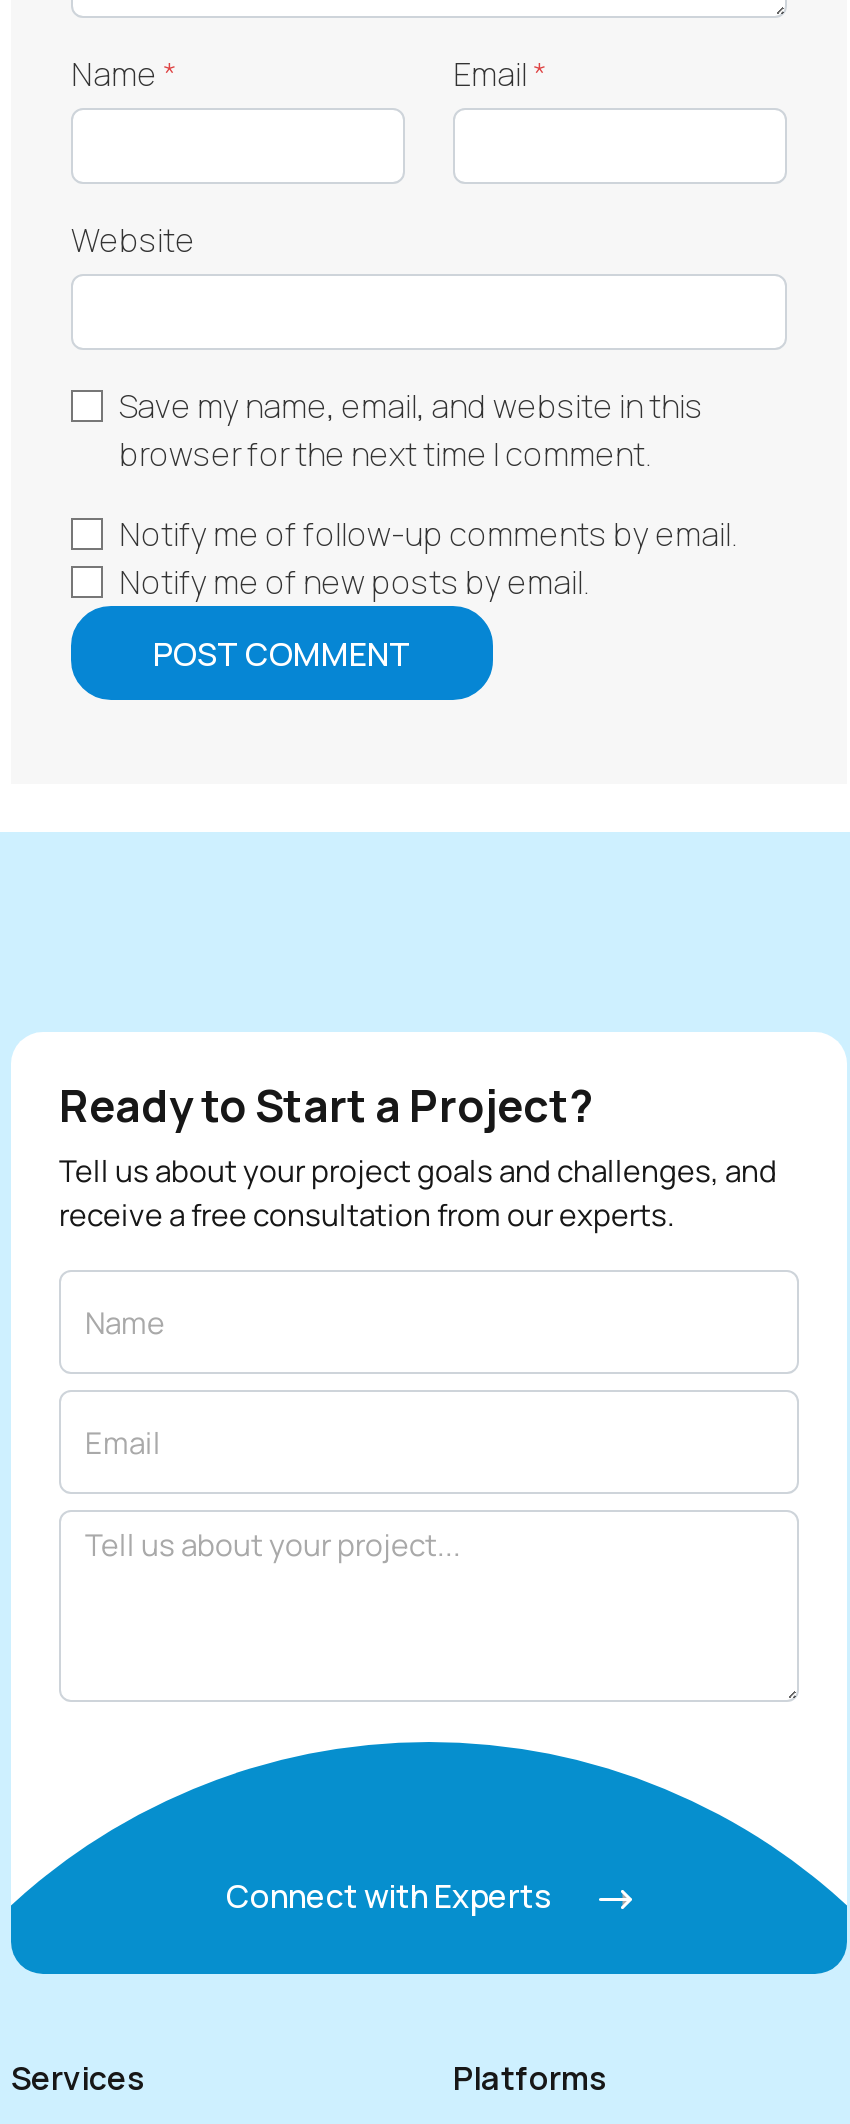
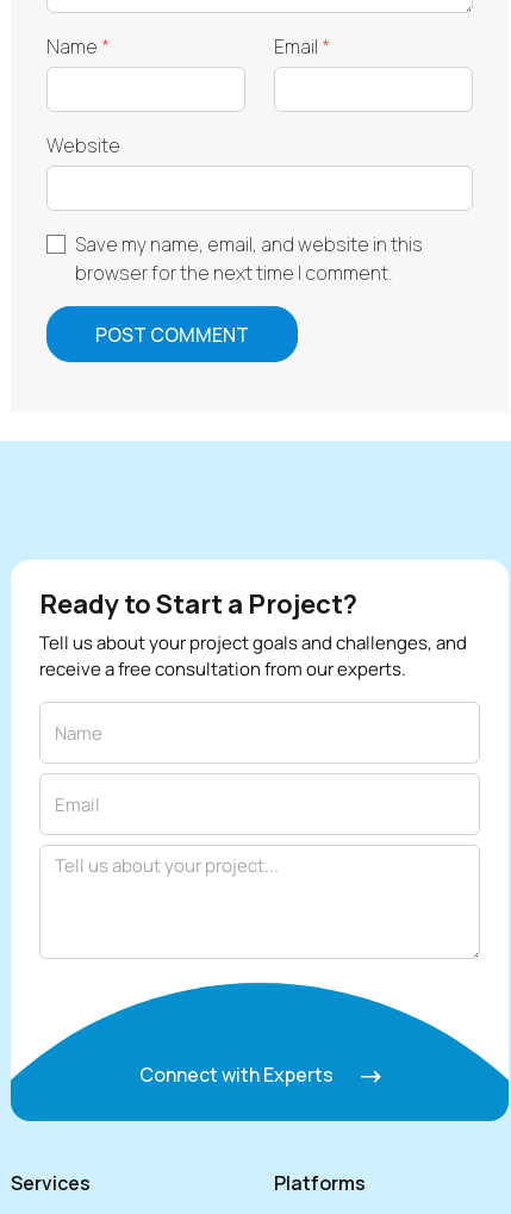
- Notify me of follow-up comments by email.
- Notify me of new posts by email.
